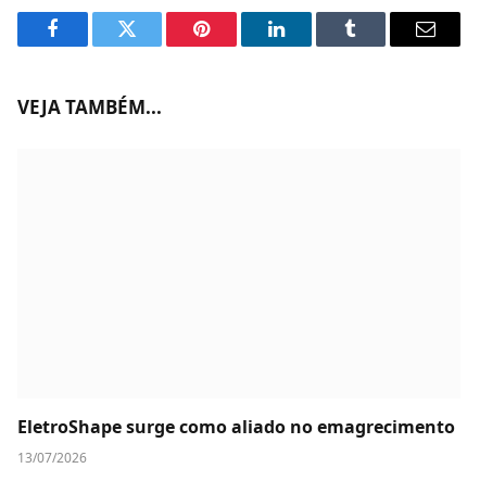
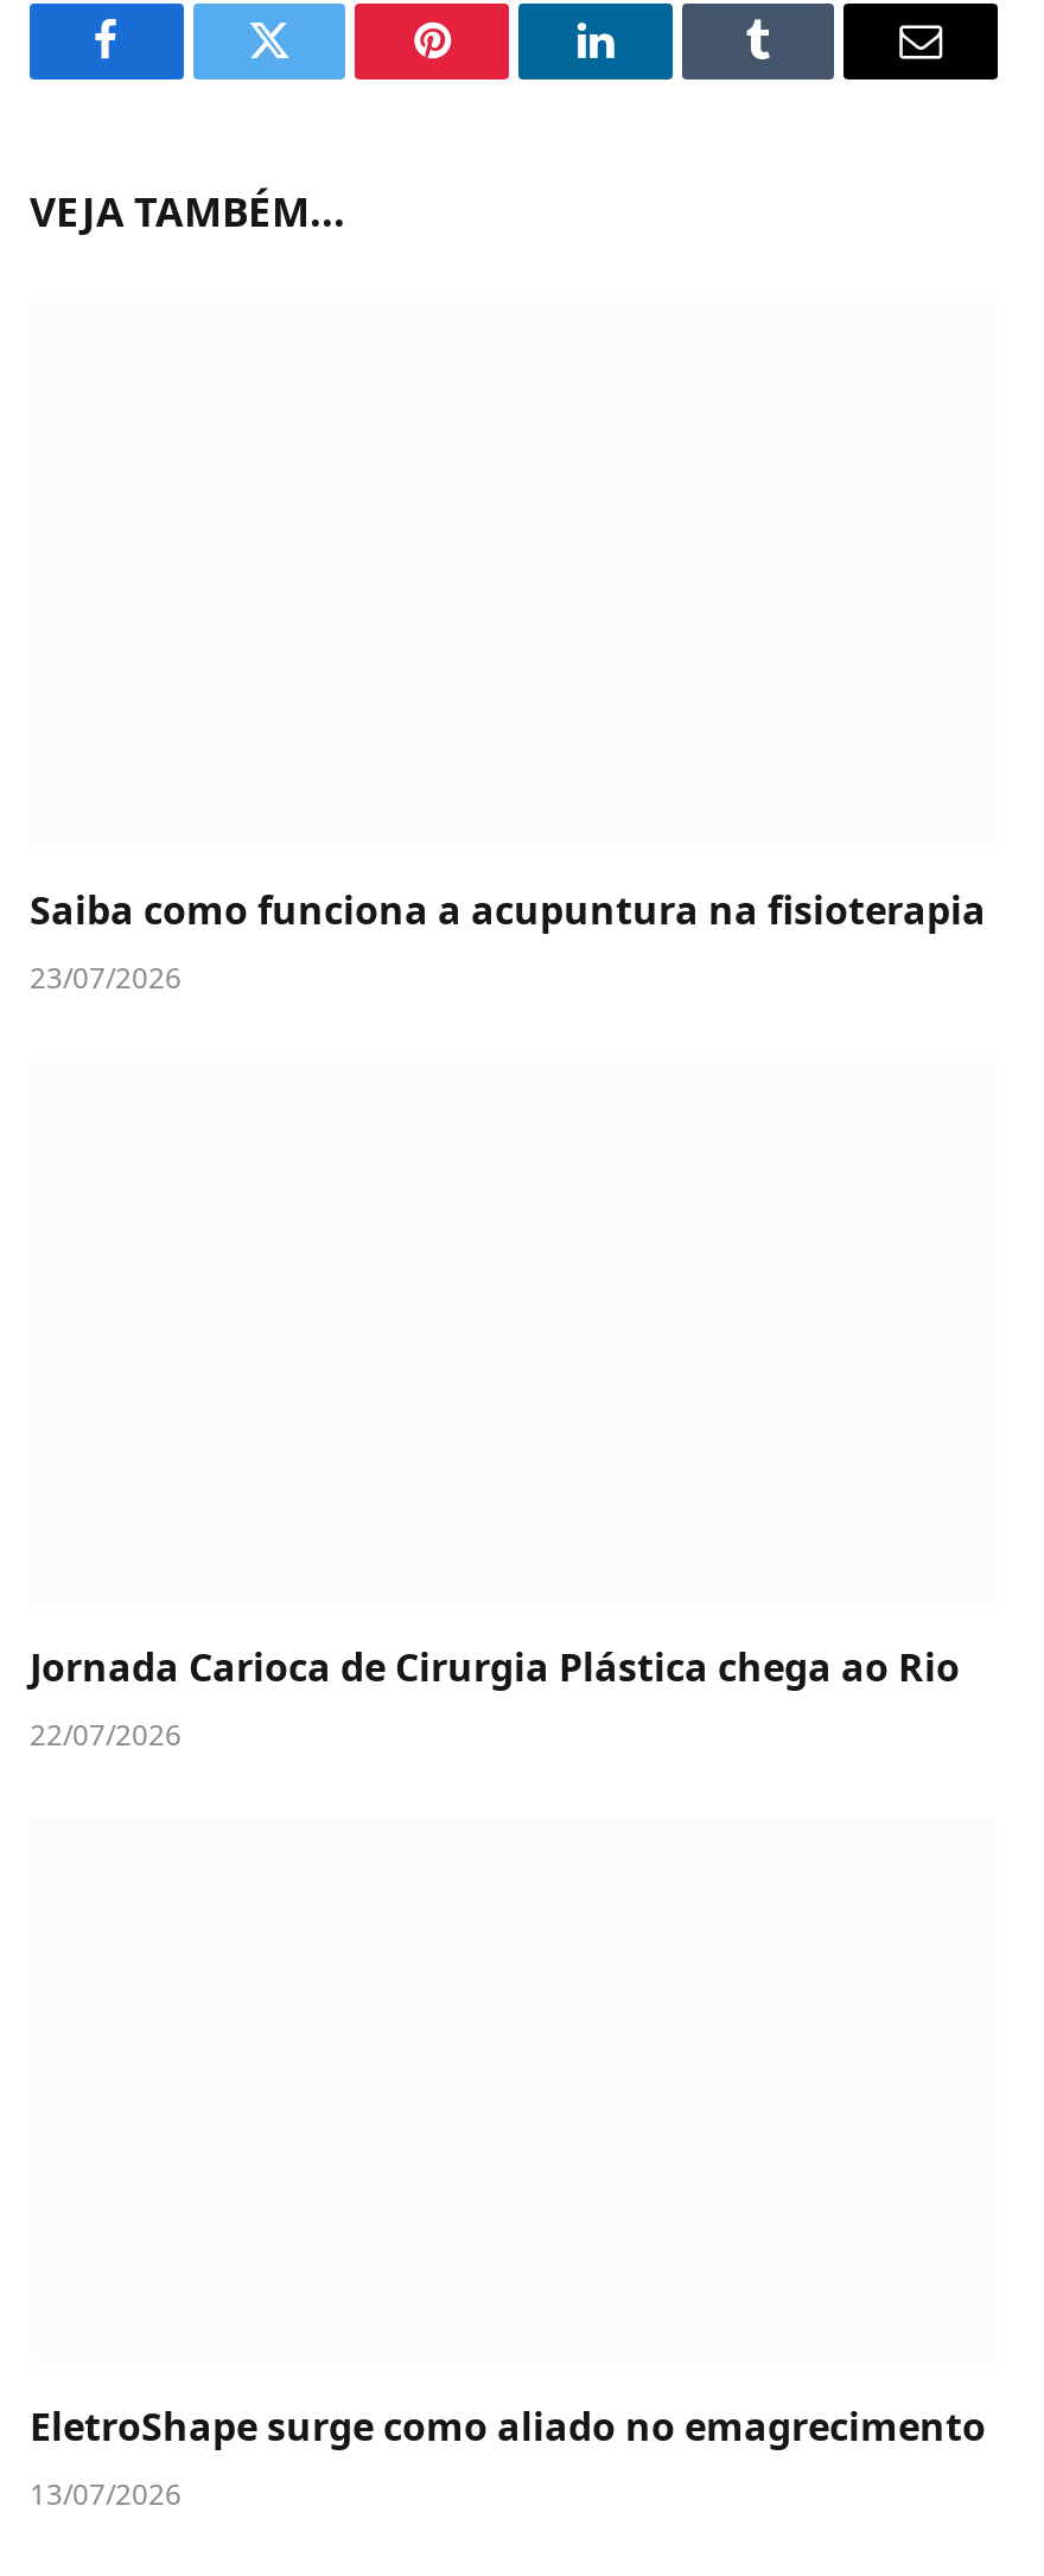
+ Saiba como funciona a acupuntura na fisioterapia
+ 23/07/2026

+ Jornada Carioca de Cirurgia Plástica chega ao Rio
+ 22/07/2026
